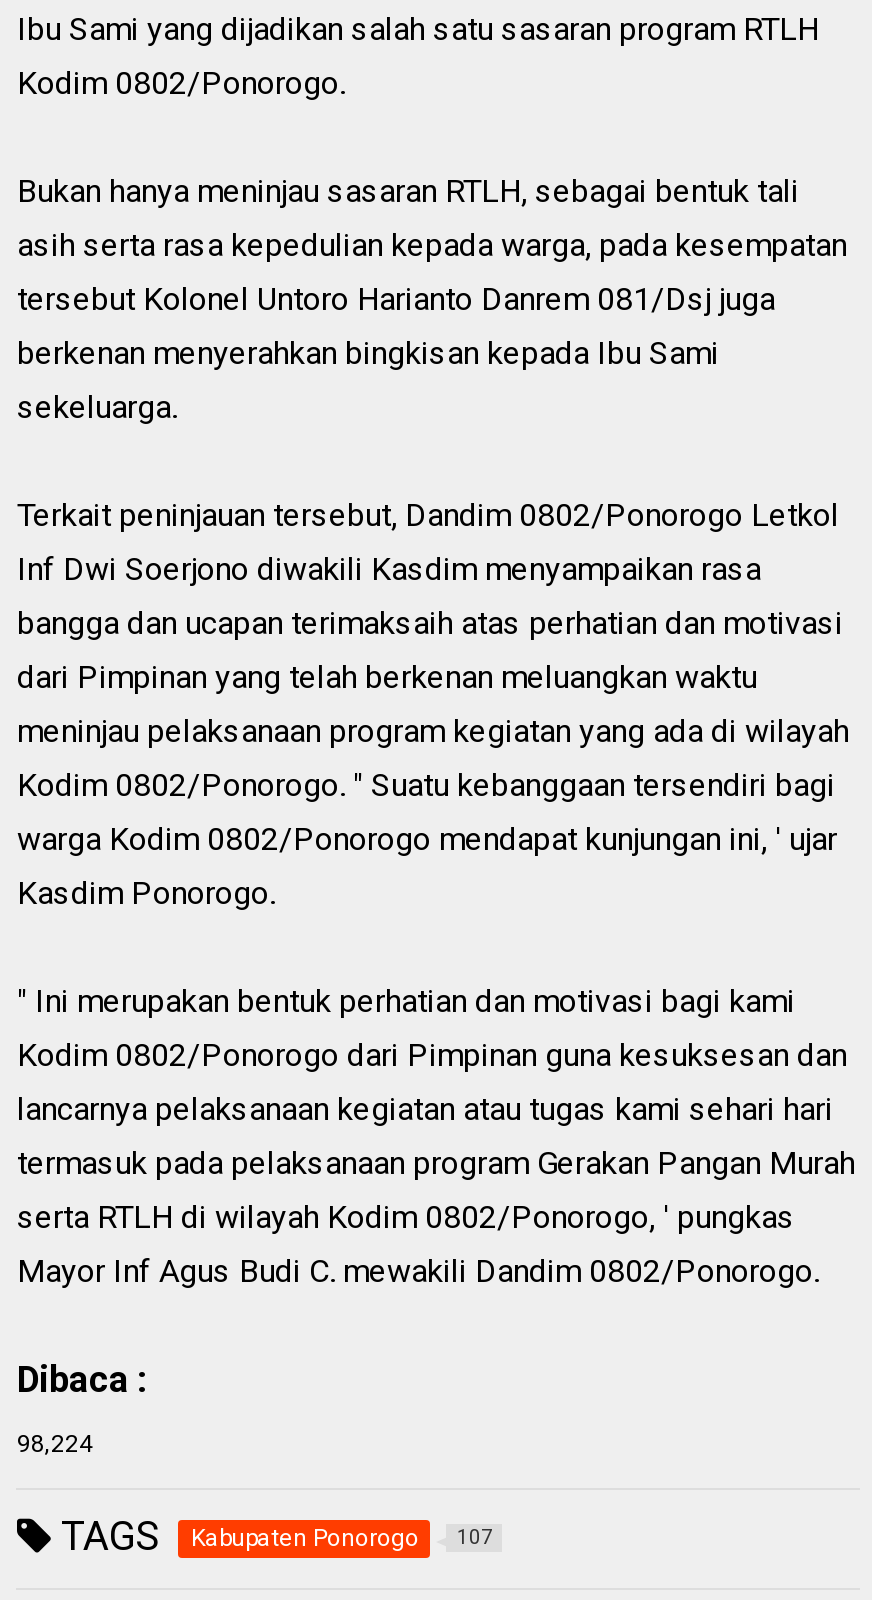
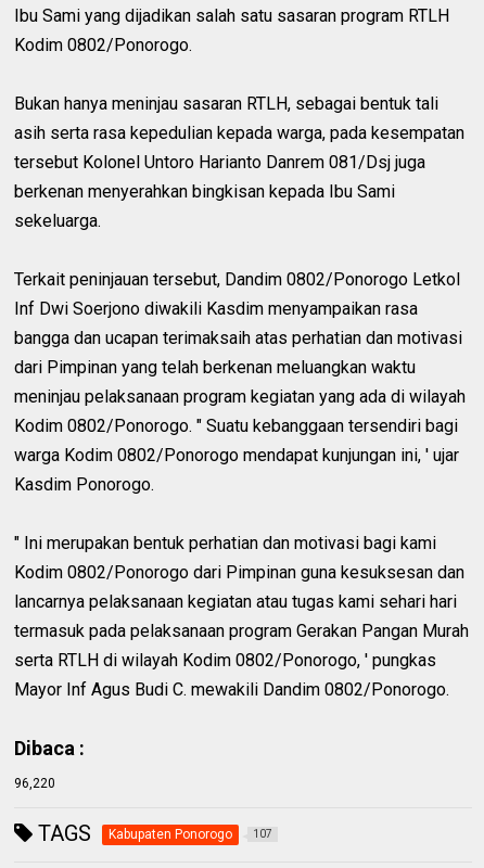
- 98,224
+ 96,220
